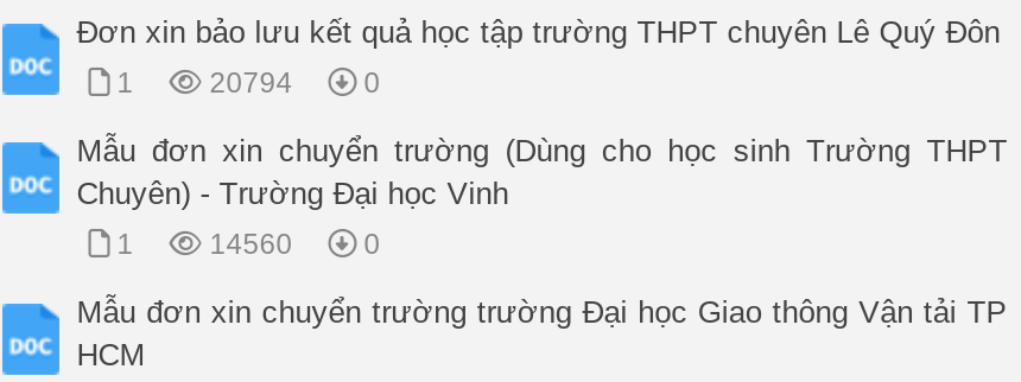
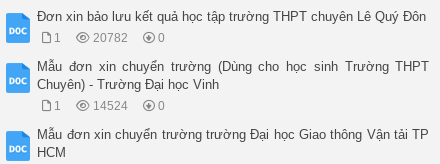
- 20794
+ 20782

- 14560
+ 14524
